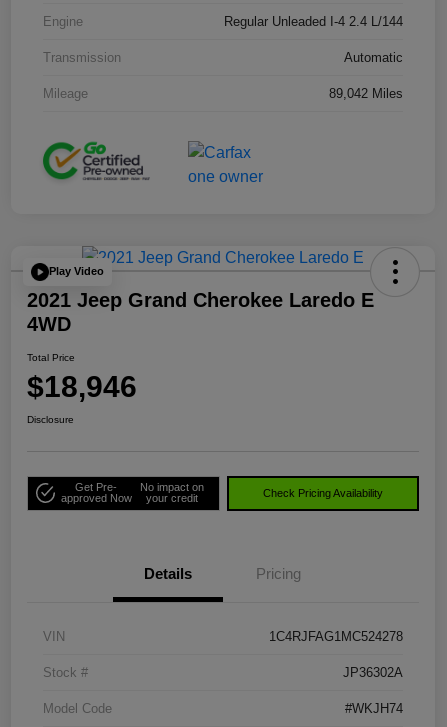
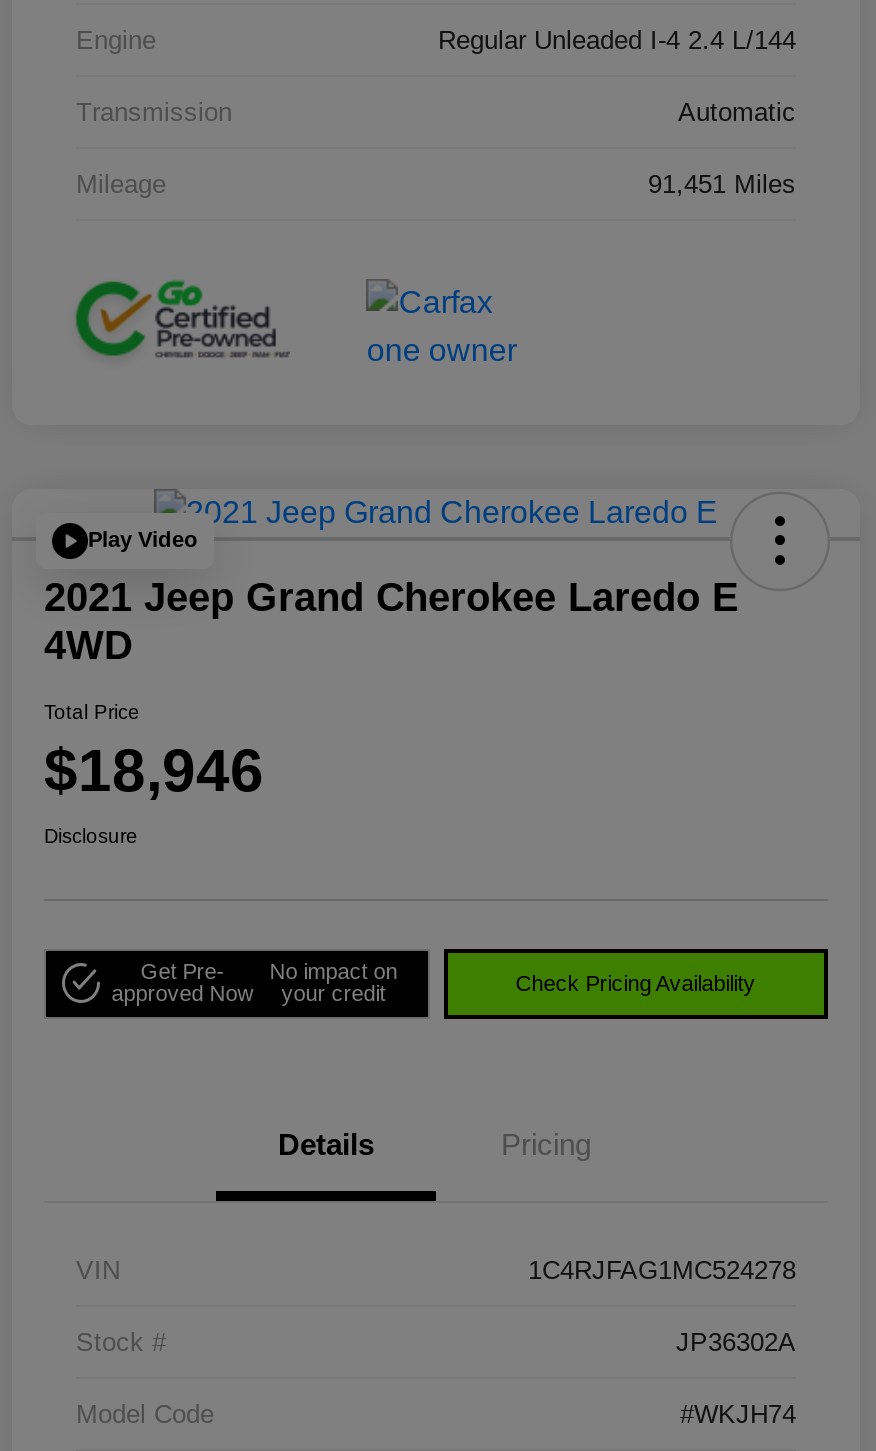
- 89,042 Miles
+ 91,451 Miles
